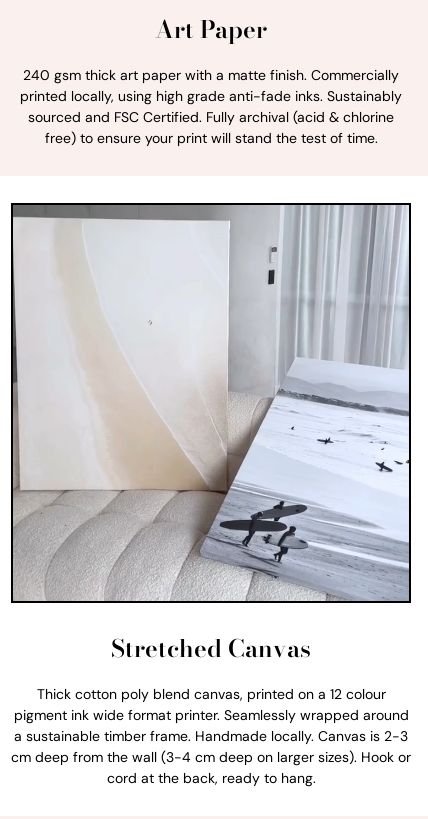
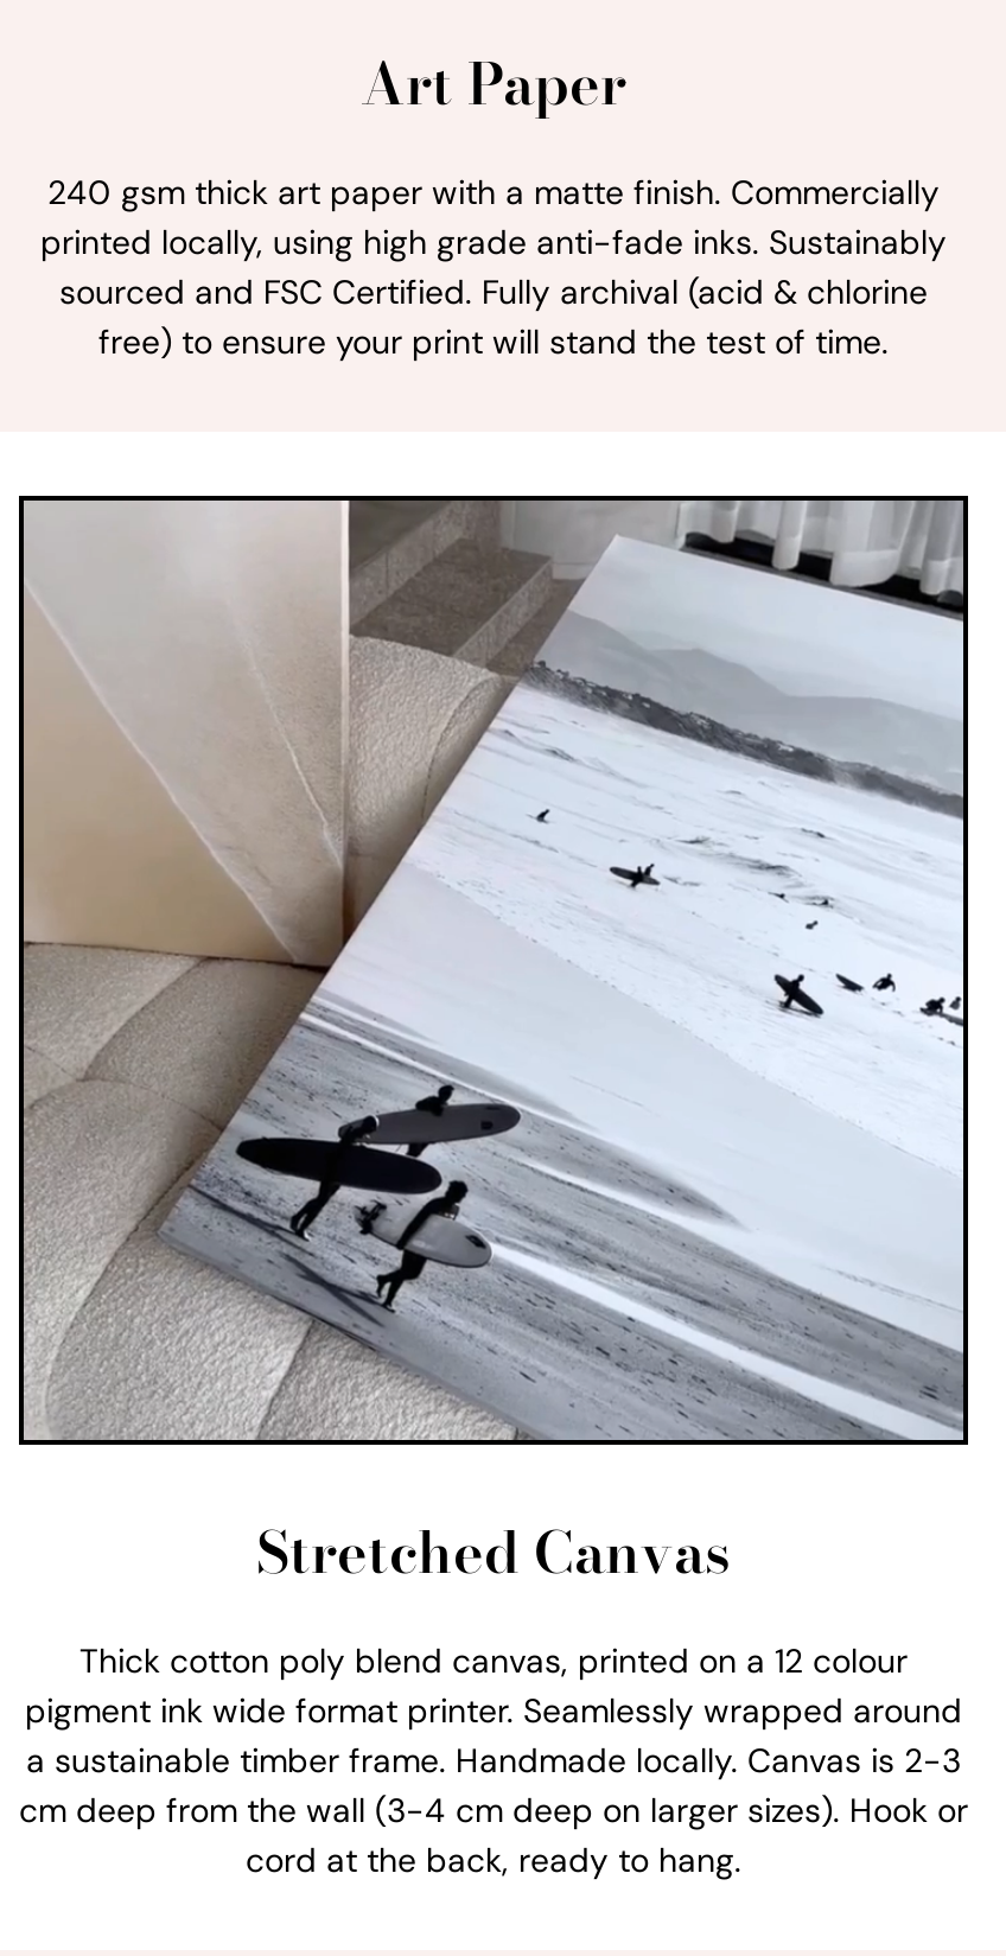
- [image]
+ [image]
